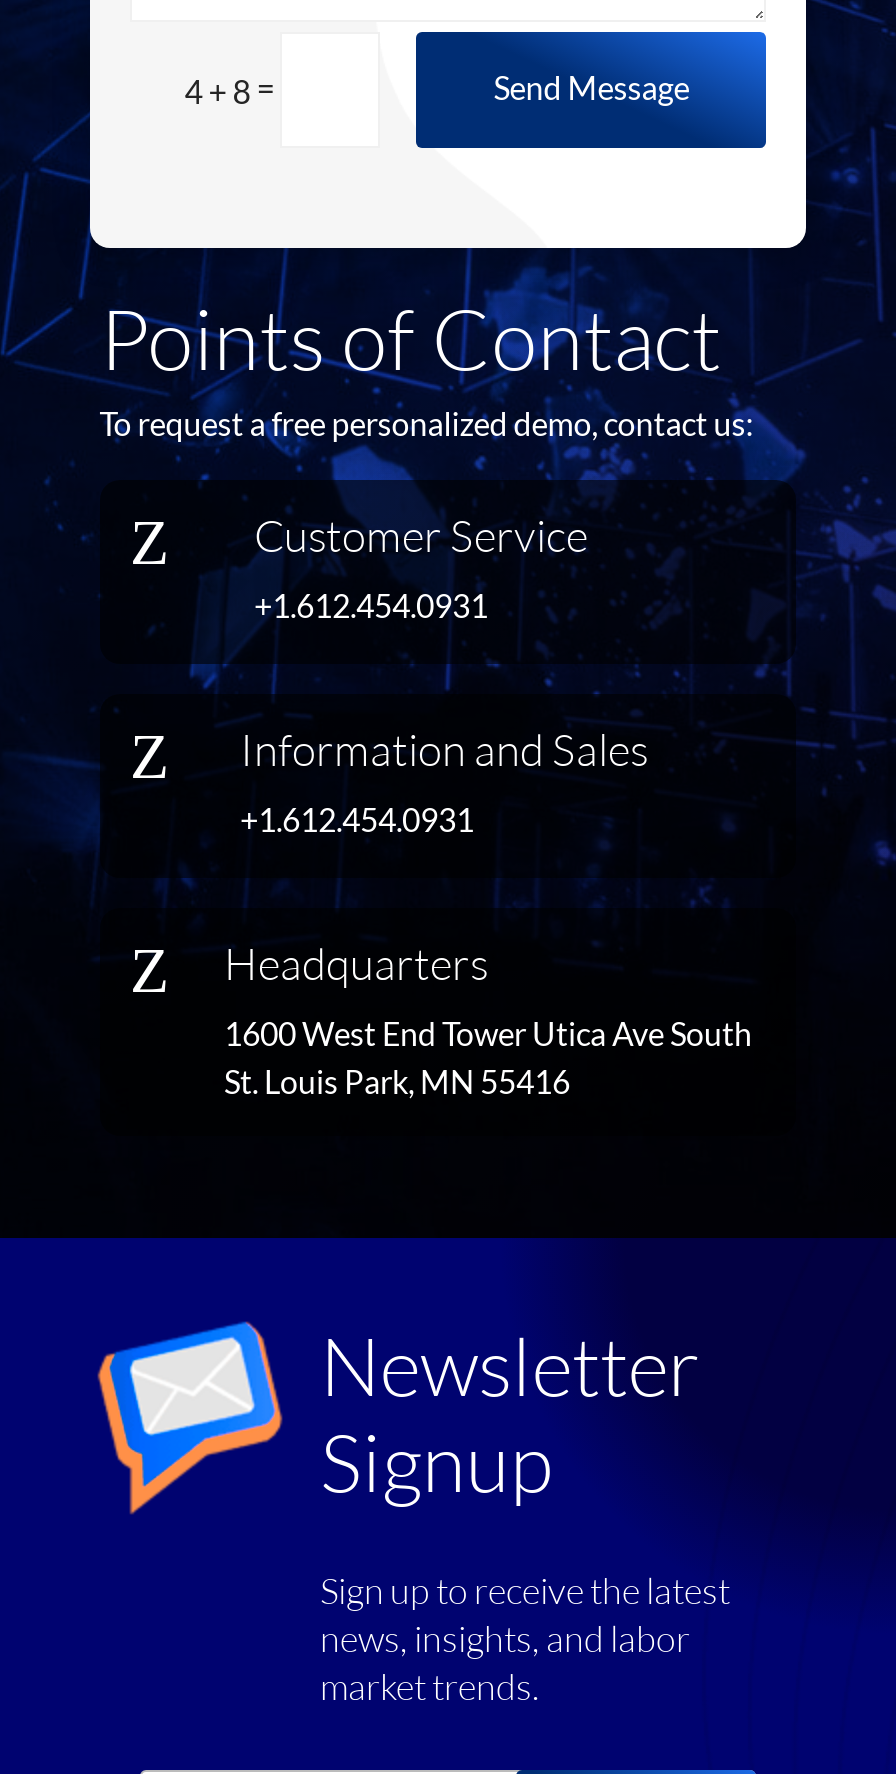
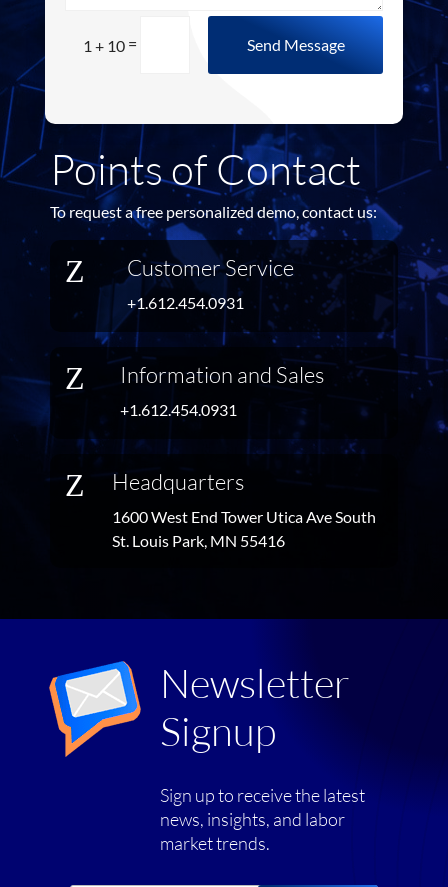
- 4 + 8 =
+ 1 + 10 =
